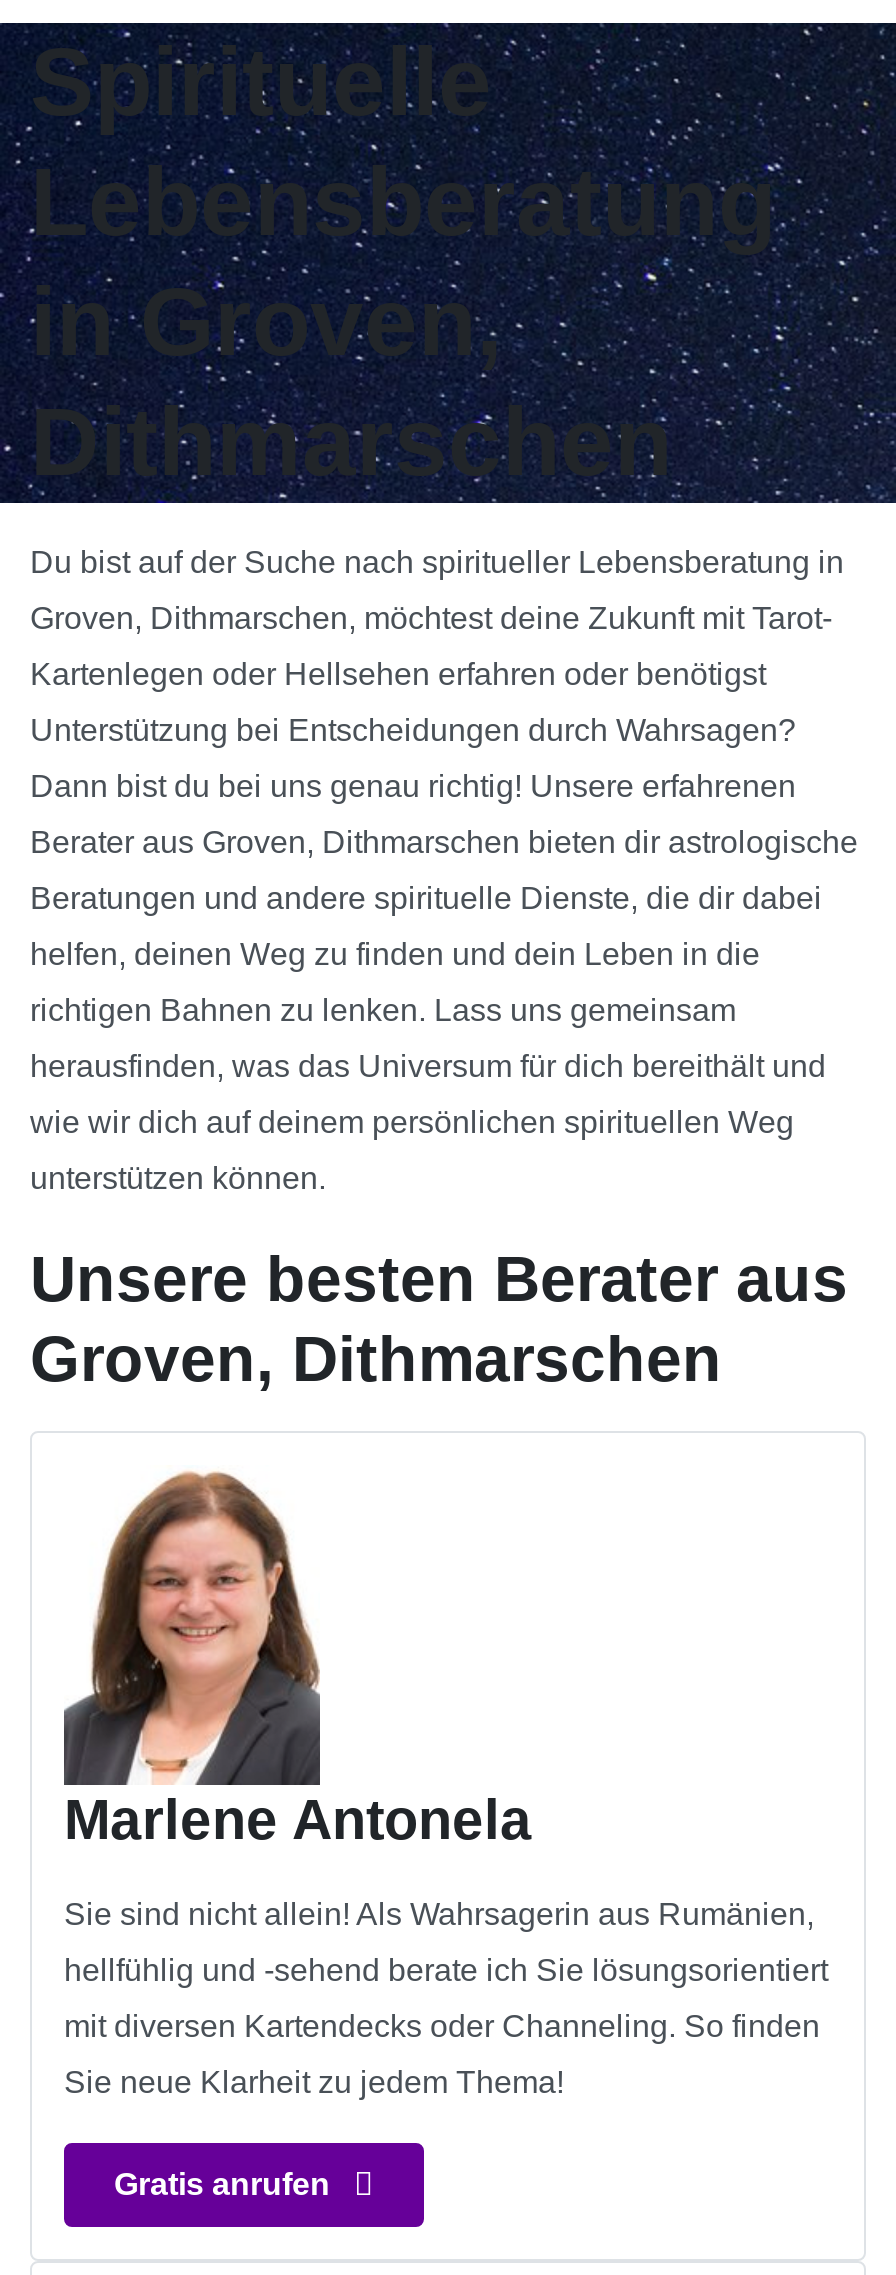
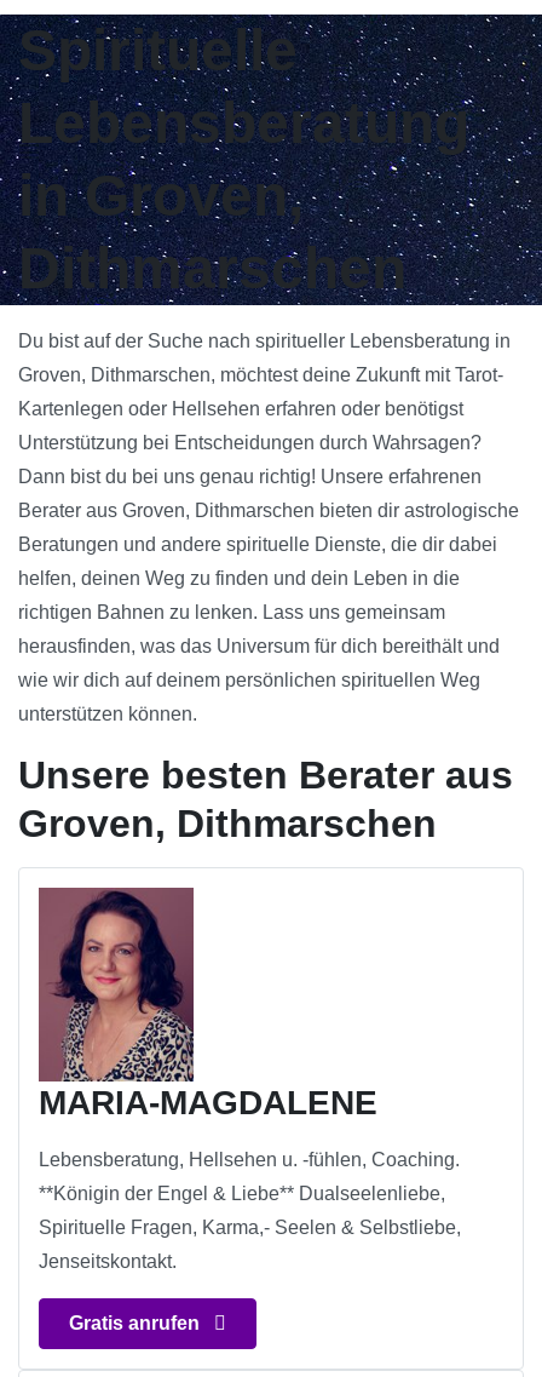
- [image]
- Marlene Antonela
+ [image]
+ MARIA-MAGDALENE

- Sie sind nicht allein! Als Wahrsagerin aus Rumänien,
+ Lebensberatung, Hellsehen u. -fühlen, Coaching.

- hellfühlig und -sehend berate ich Sie lösungsorientiert
+ **Königin der Engel & Liebe** Dualseelenliebe,

- mit diversen Kartendecks oder Channeling. So finden
+ Spirituelle Fragen, Karma,- Seelen & Selbstliebe,

- Sie neue Klarheit zu jedem Thema!
+ Jenseitskontakt.
